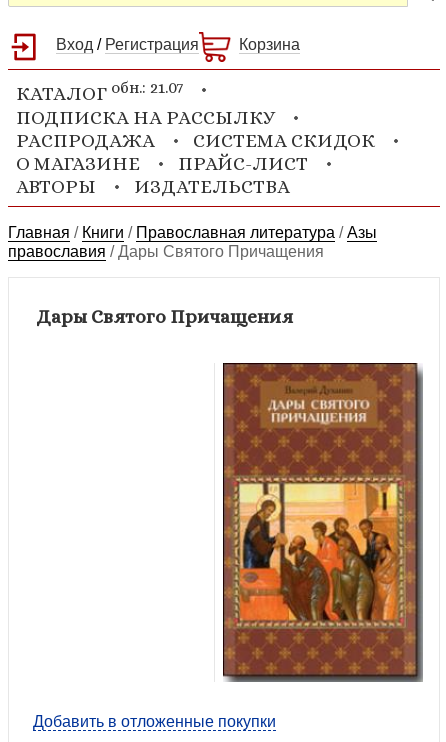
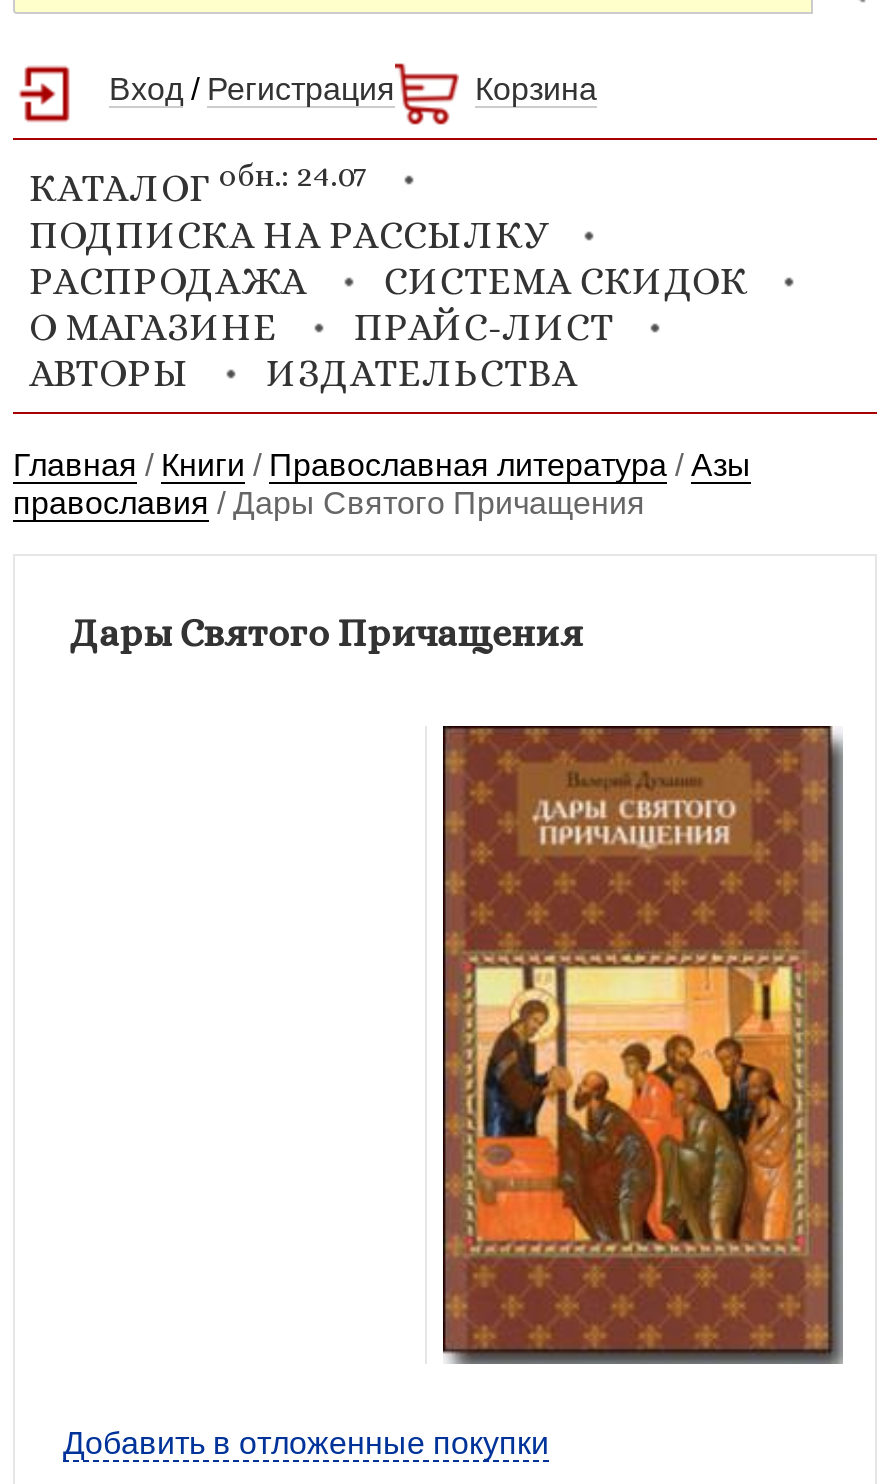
- КАТАЛОГ обн.: 21.07
+ КАТАЛОГ обн.: 24.07
